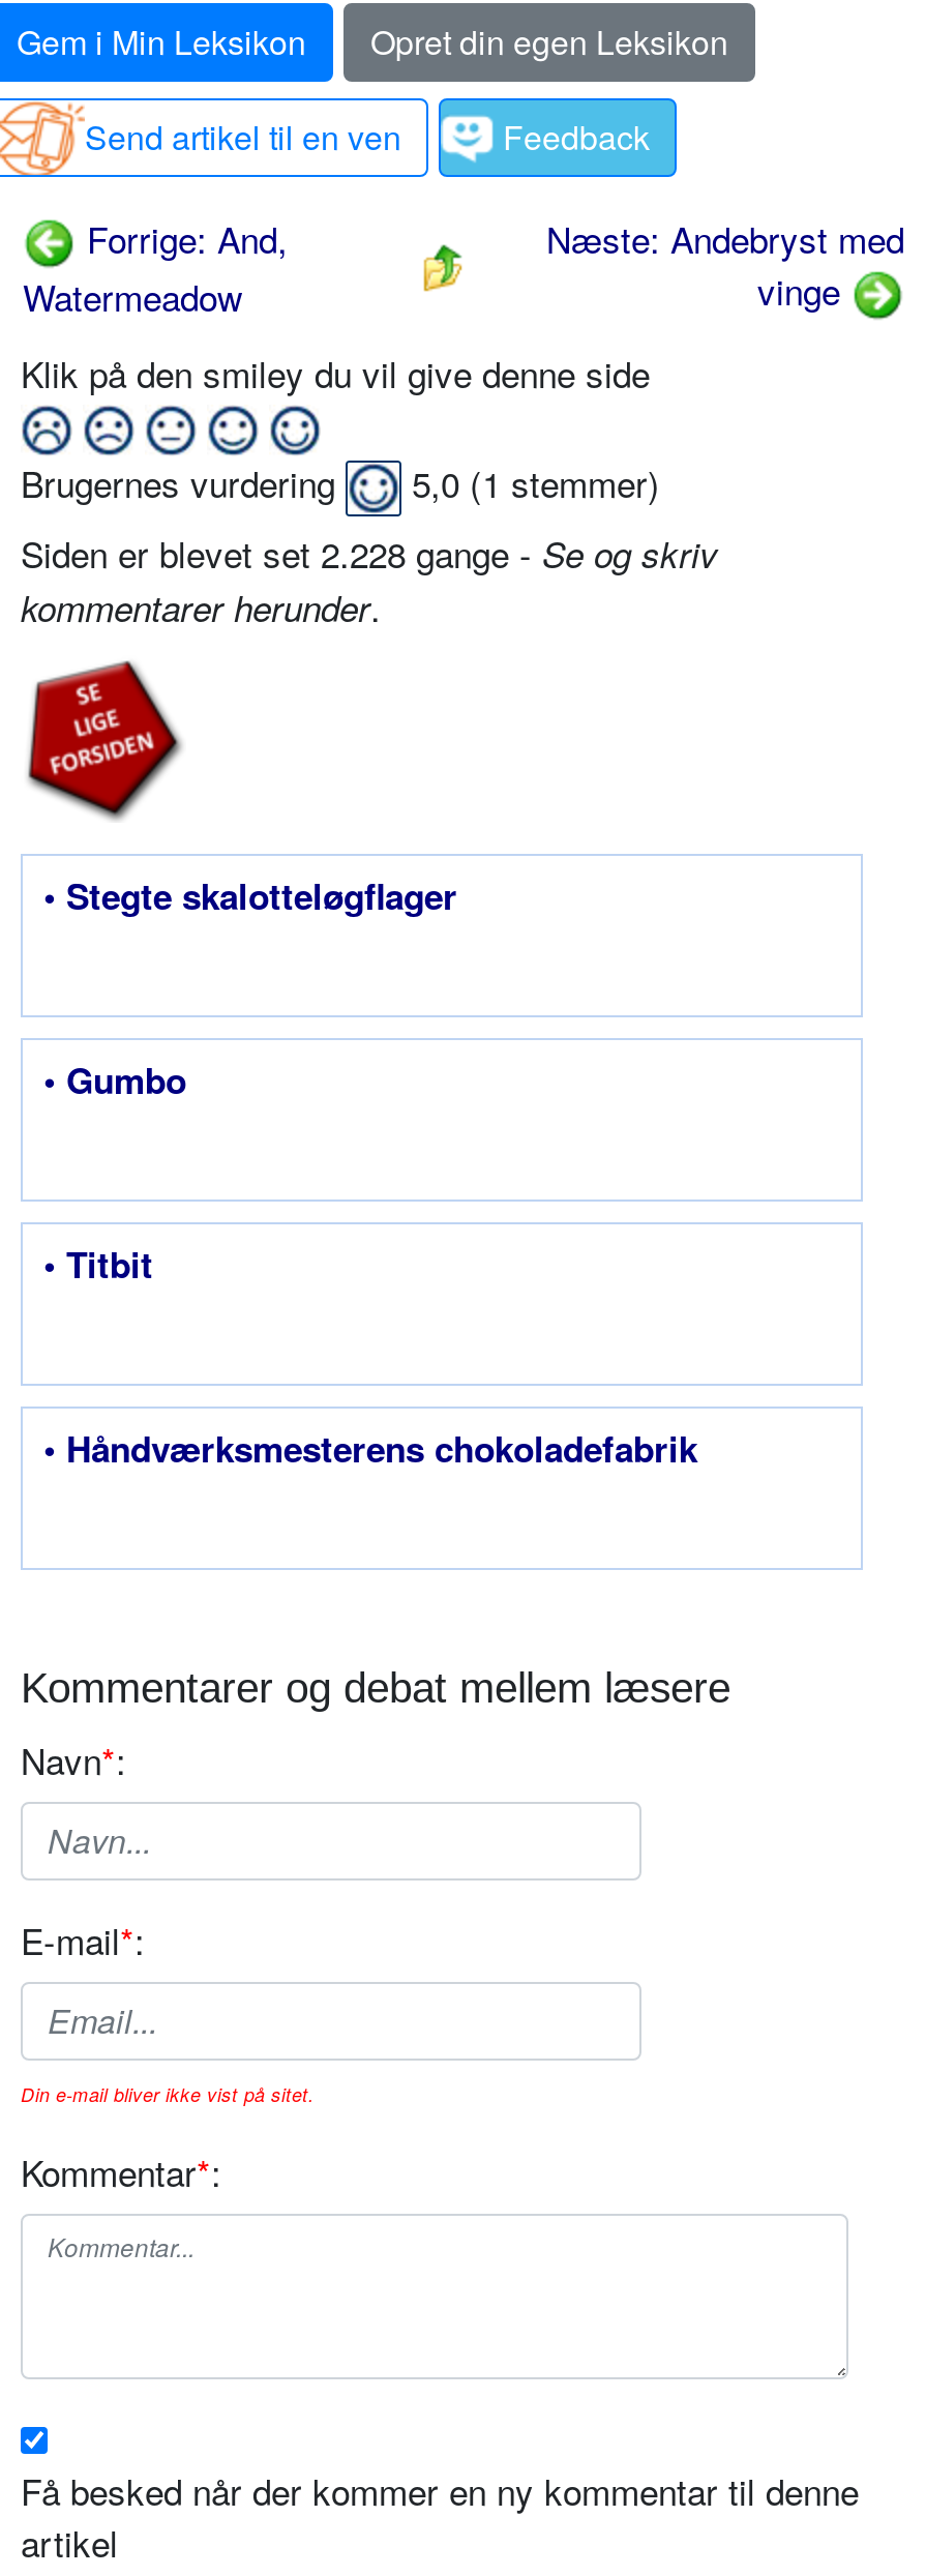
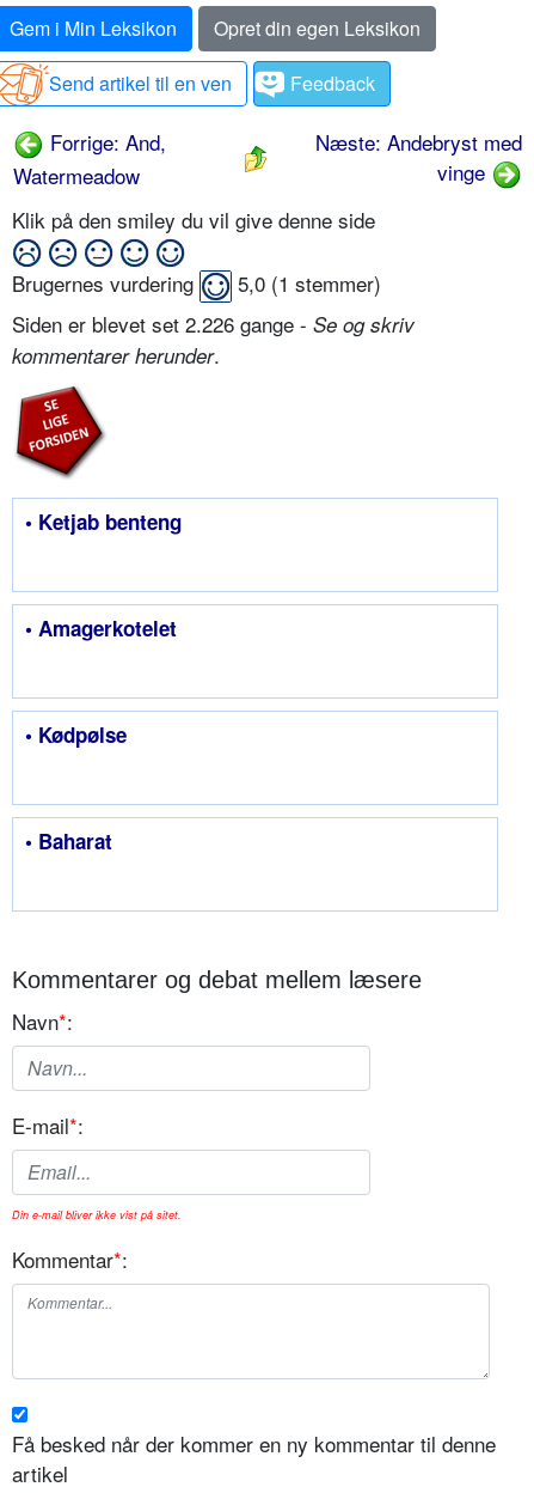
- Siden er blevet set 2.228 gange - Se og skriv
+ Siden er blevet set 2.226 gange - Se og skriv

- • Stegte skalotteløgflager
+ • Ketjab benteng

- • Gumbo
+ • Amagerkotelet

- • Titbit
+ • Kødpølse

- • Håndværksmesterens chokoladefabrik
+ • Baharat
